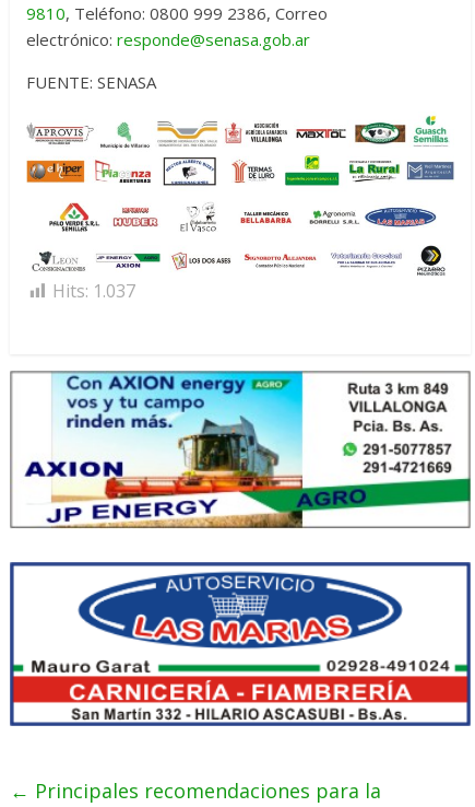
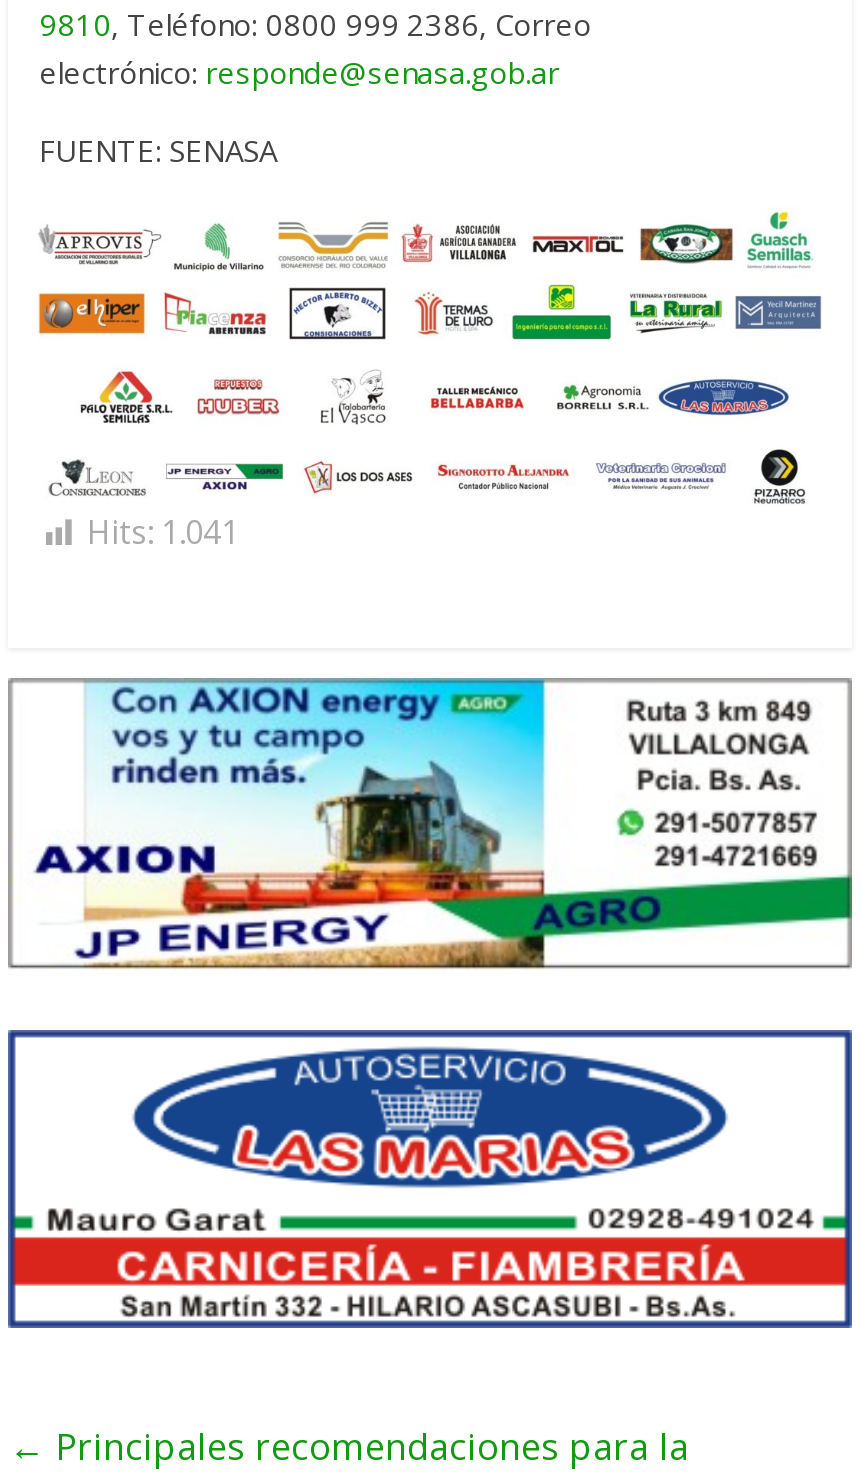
- Hits: 1.037
+ Hits: 1.041
